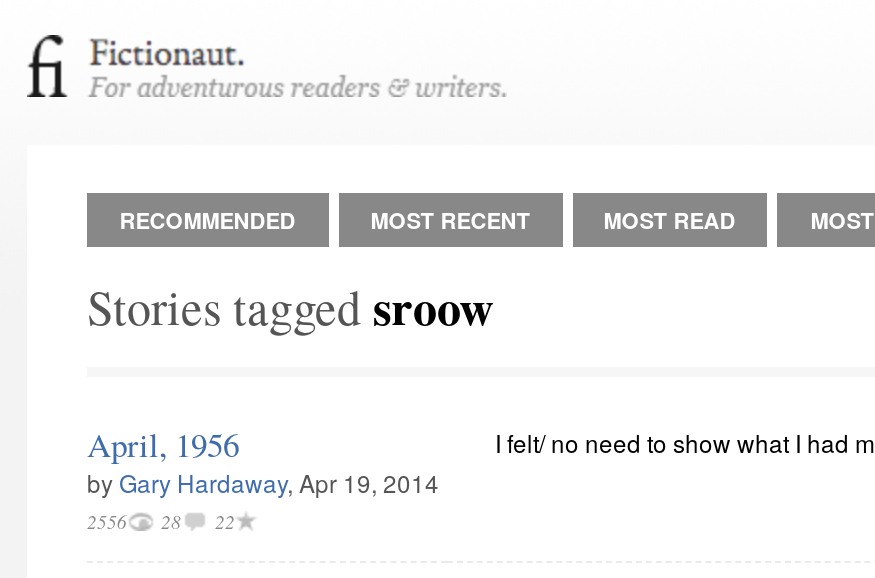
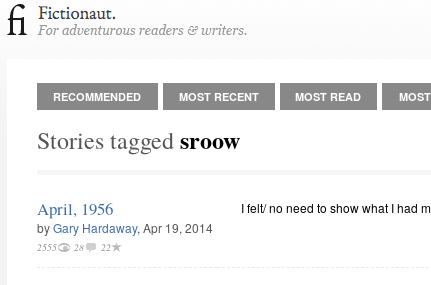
- 2556 28 22
+ 2555 28 22
